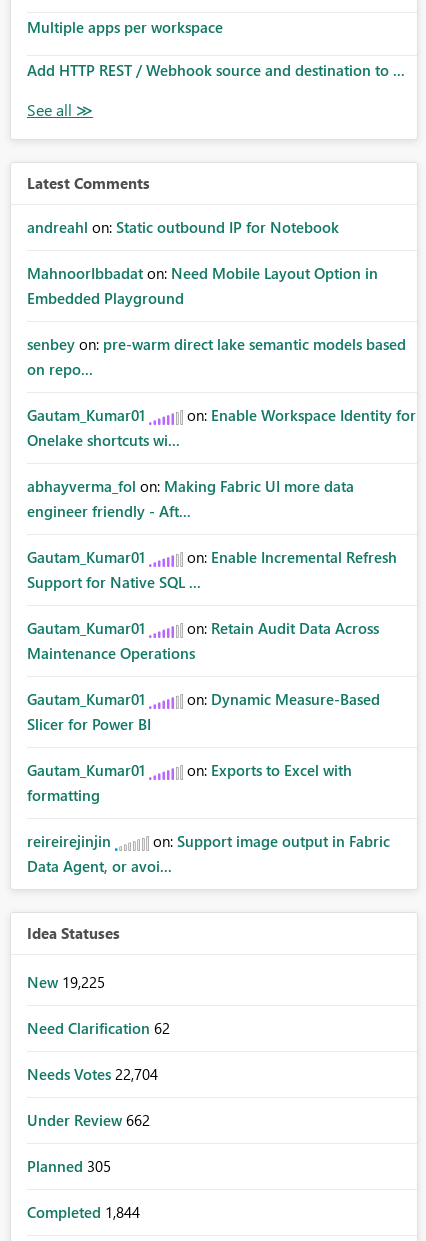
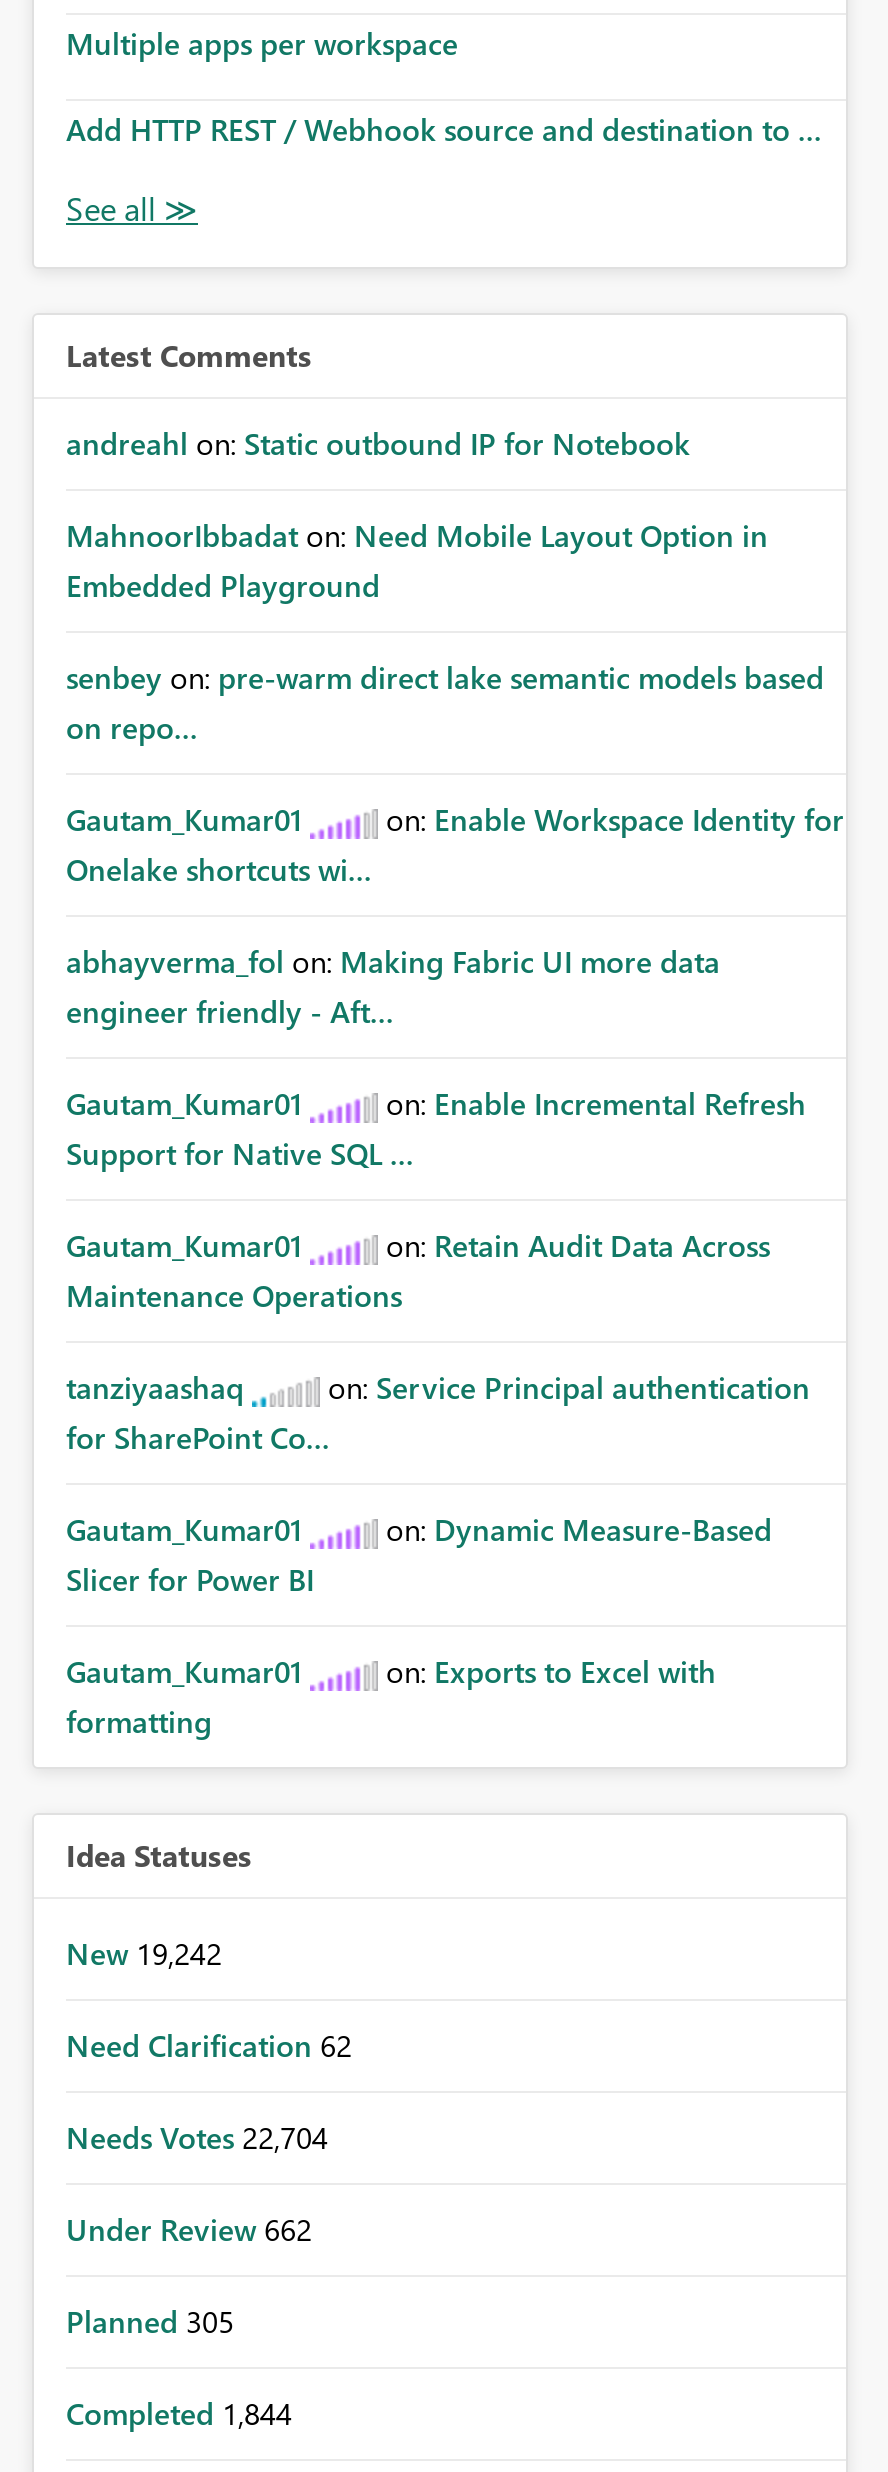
+ tanziyaashaq
+ on: Service Principal authentication
+ for SharePoint Co...

moved down: Gautam_Kumar01 | on: Dynamic Measure-Based | Slicer for Power BI | Gautam_Kumar01 | on: Exports to Excel with | formatting

- reireirejinjin
- on: Support image output in Fabric
- Data Agent, or avoi...

- New 19,225
+ New 19,242
